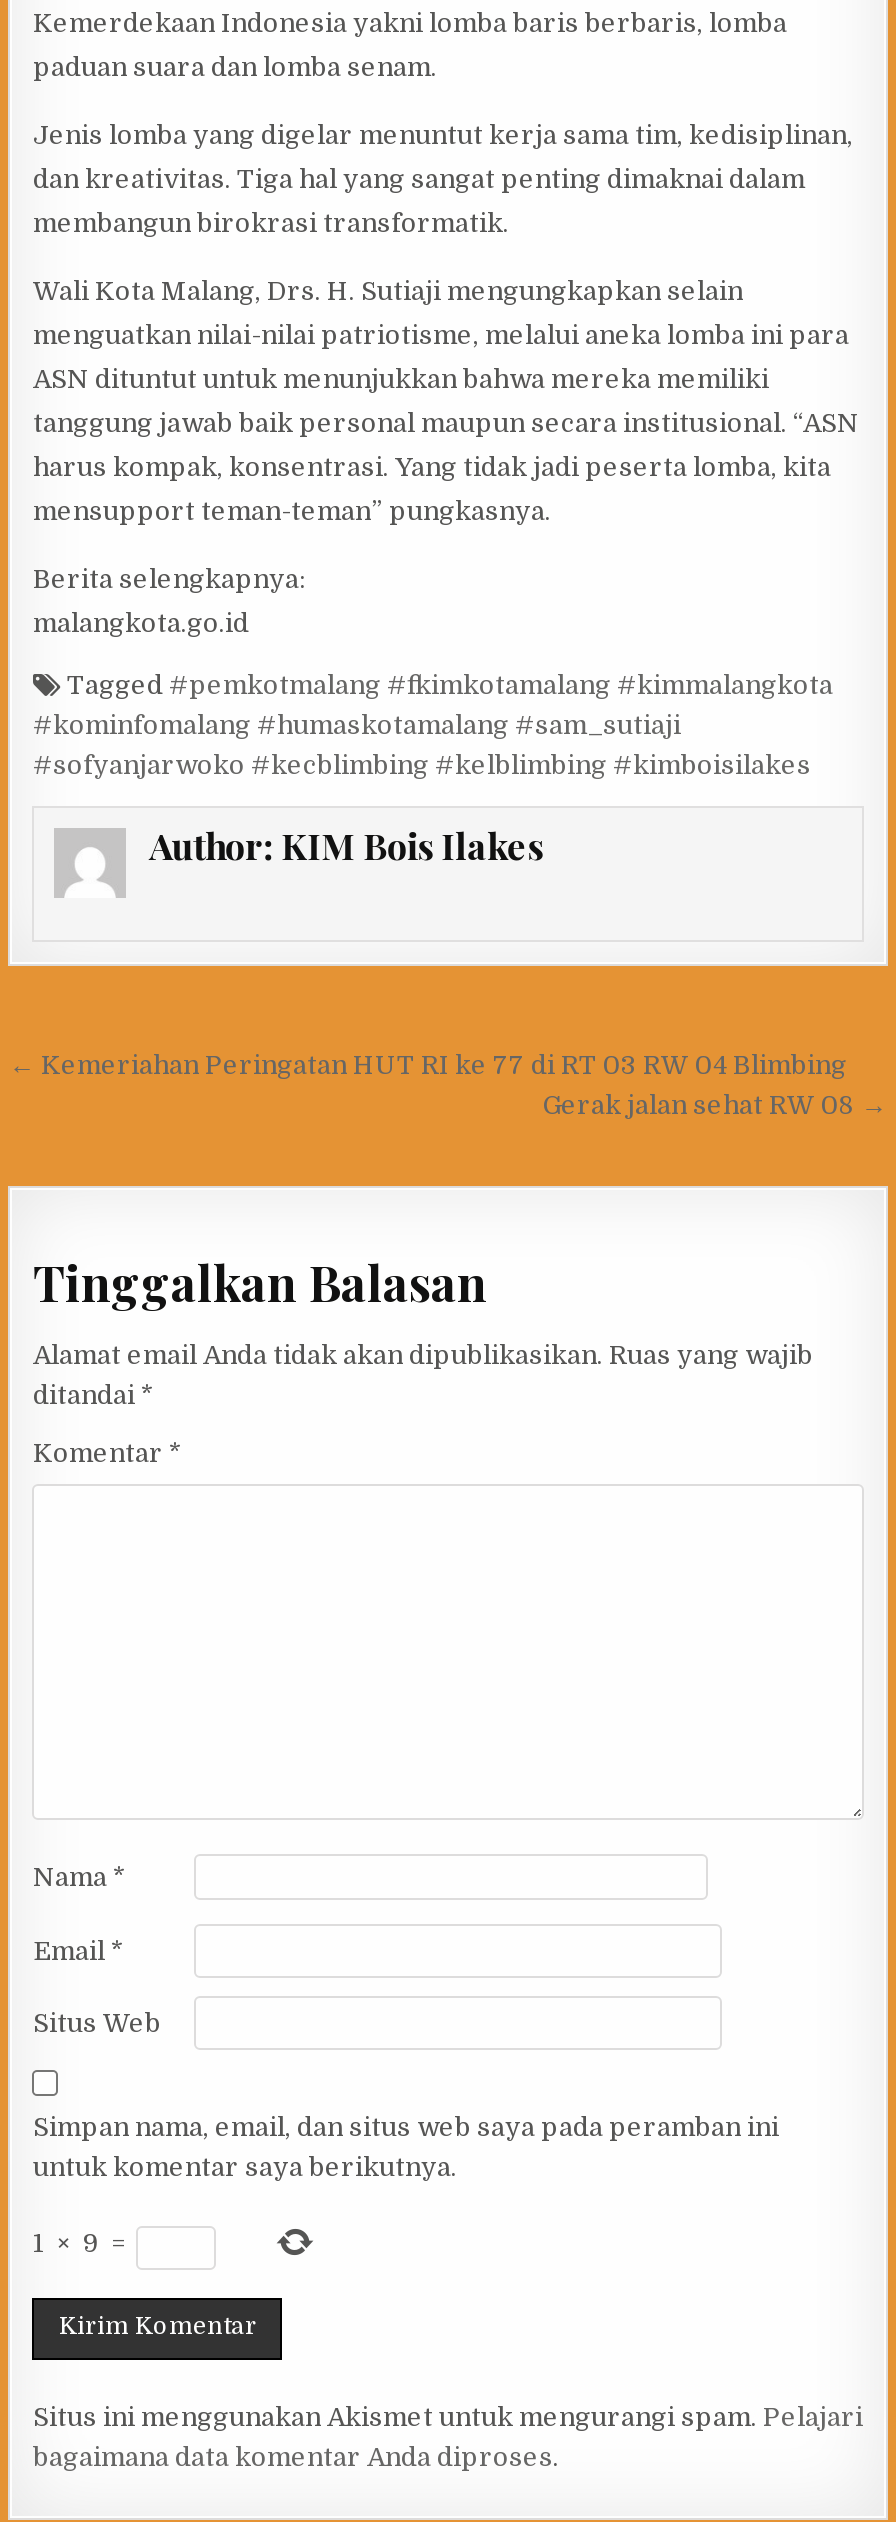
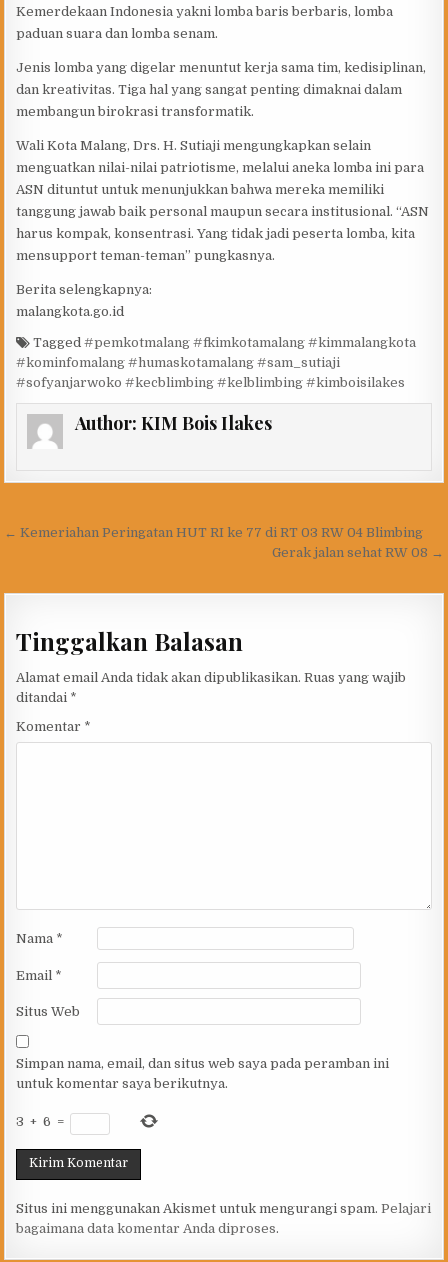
- 1 × 9 =
+ 3 + 6 =
